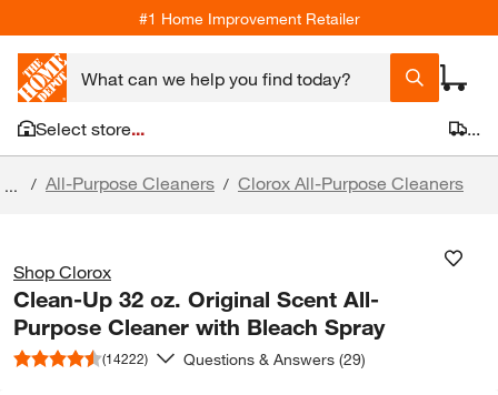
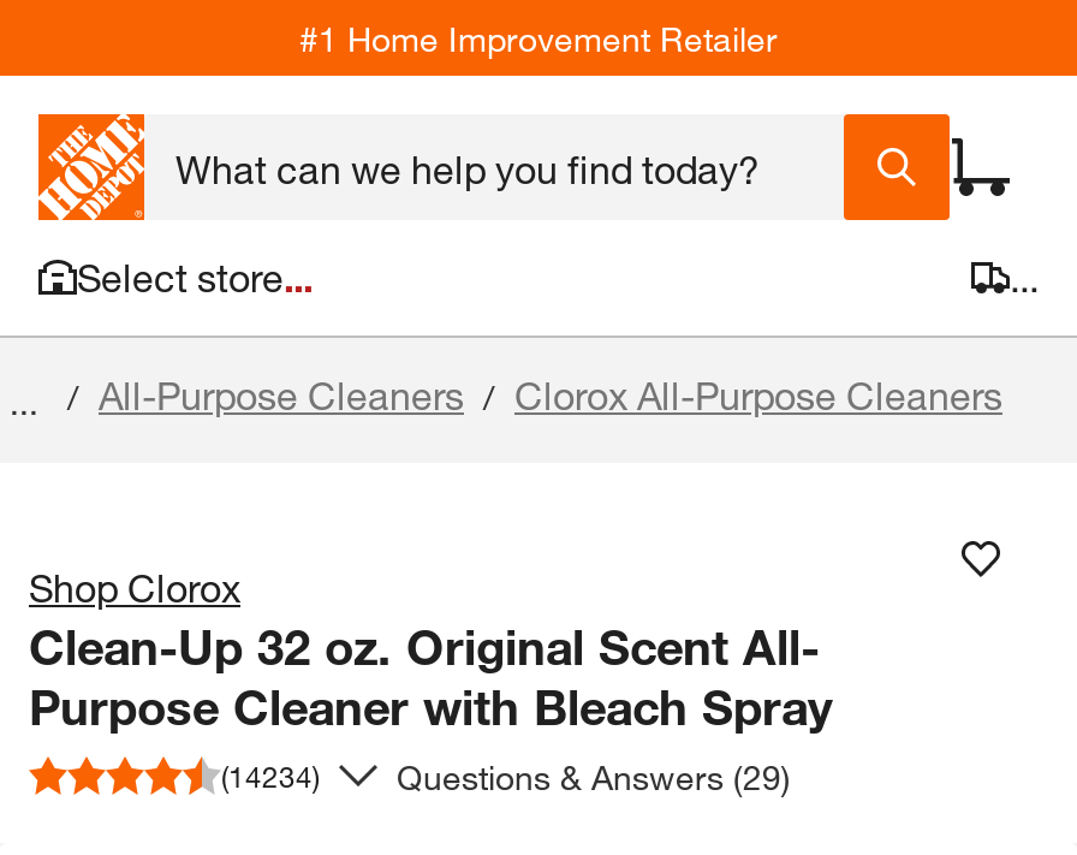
- (14222) Questions & Answers (29)
+ (14234) Questions & Answers (29)
